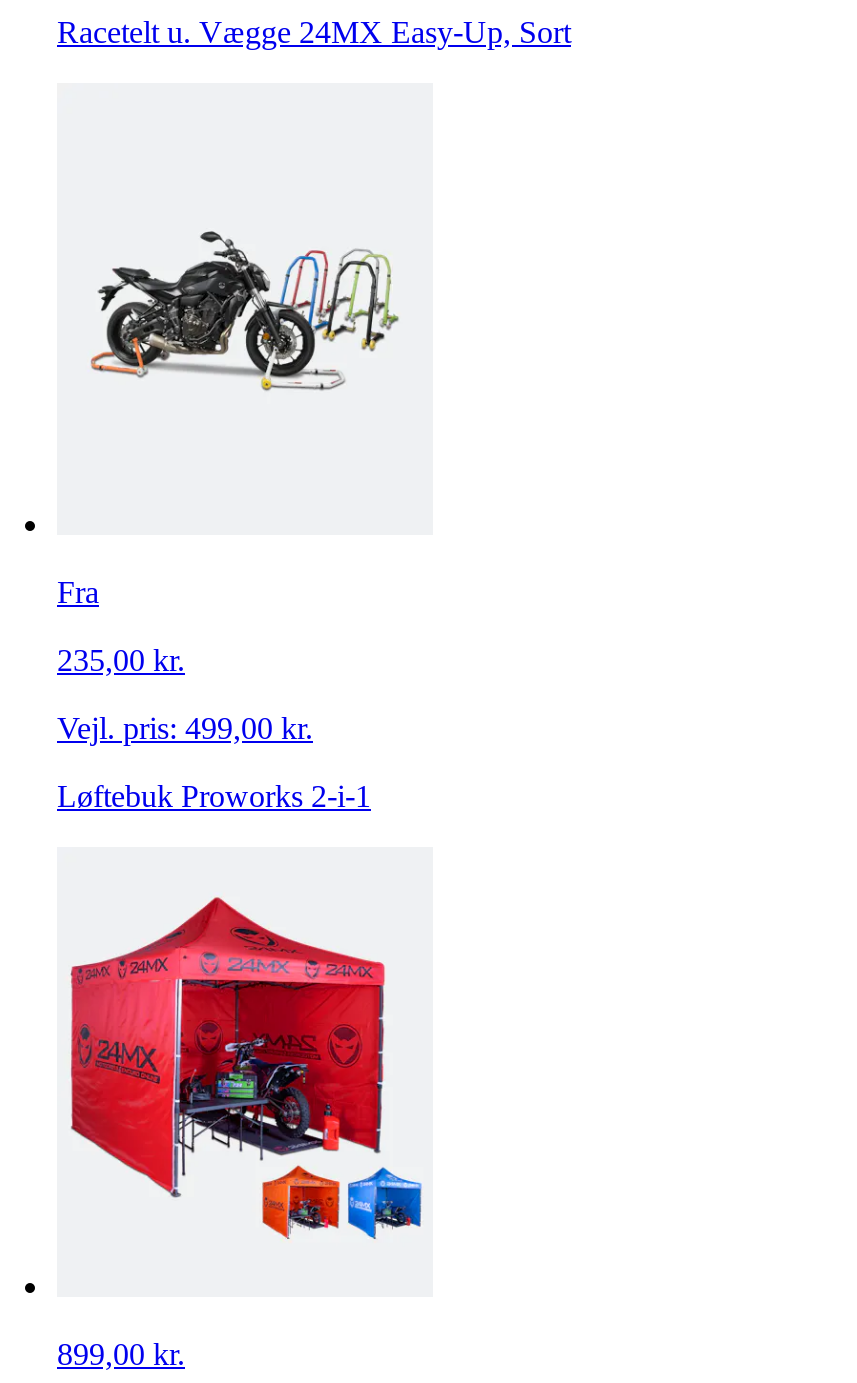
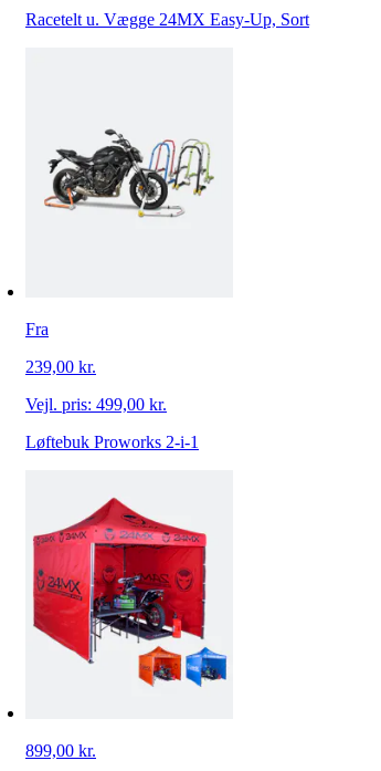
- 235,00 kr.
+ 239,00 kr.
